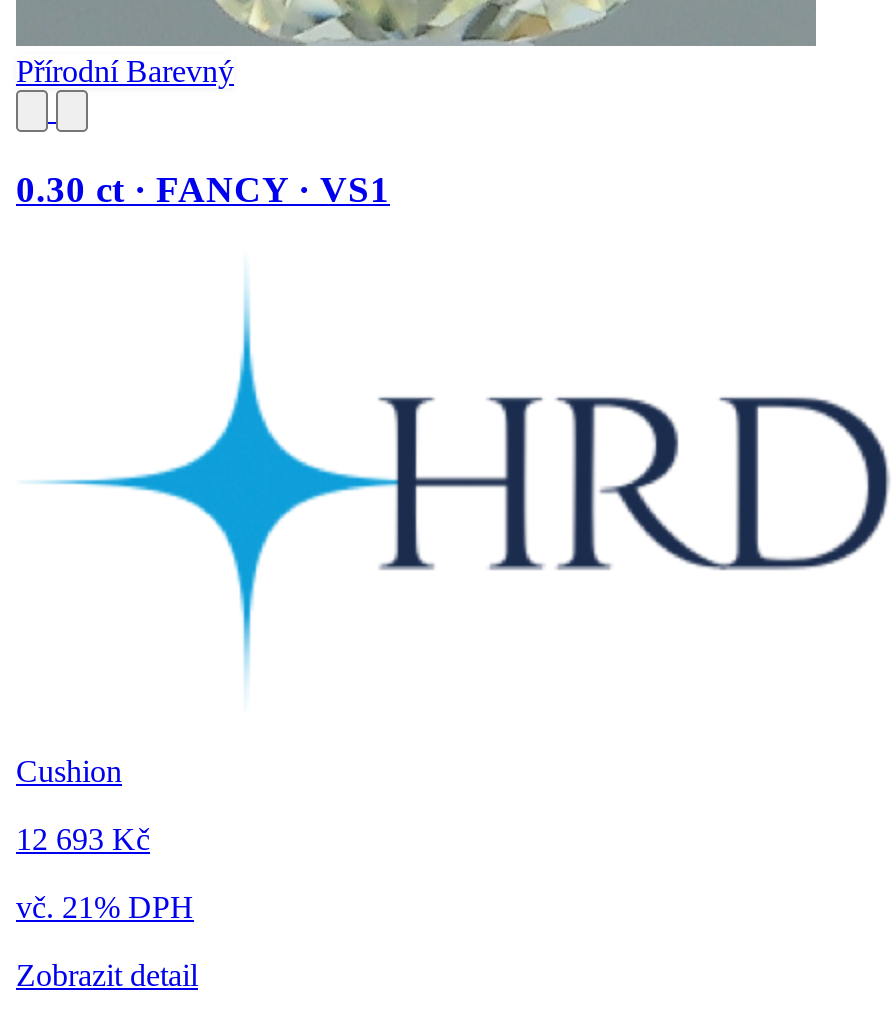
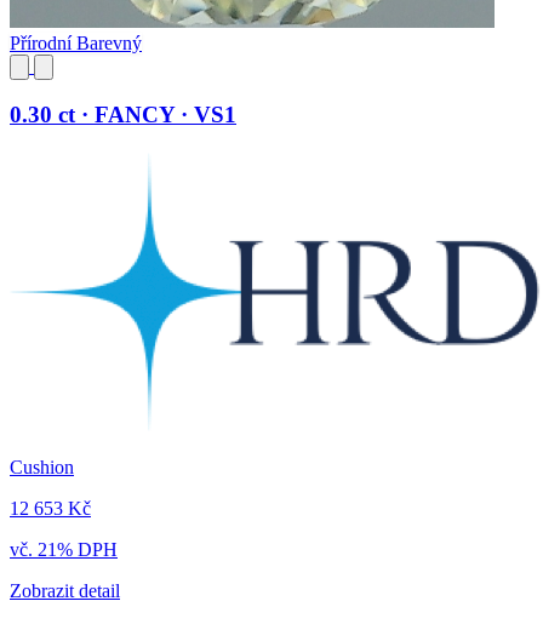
- 12 693 Kč
+ 12 653 Kč
